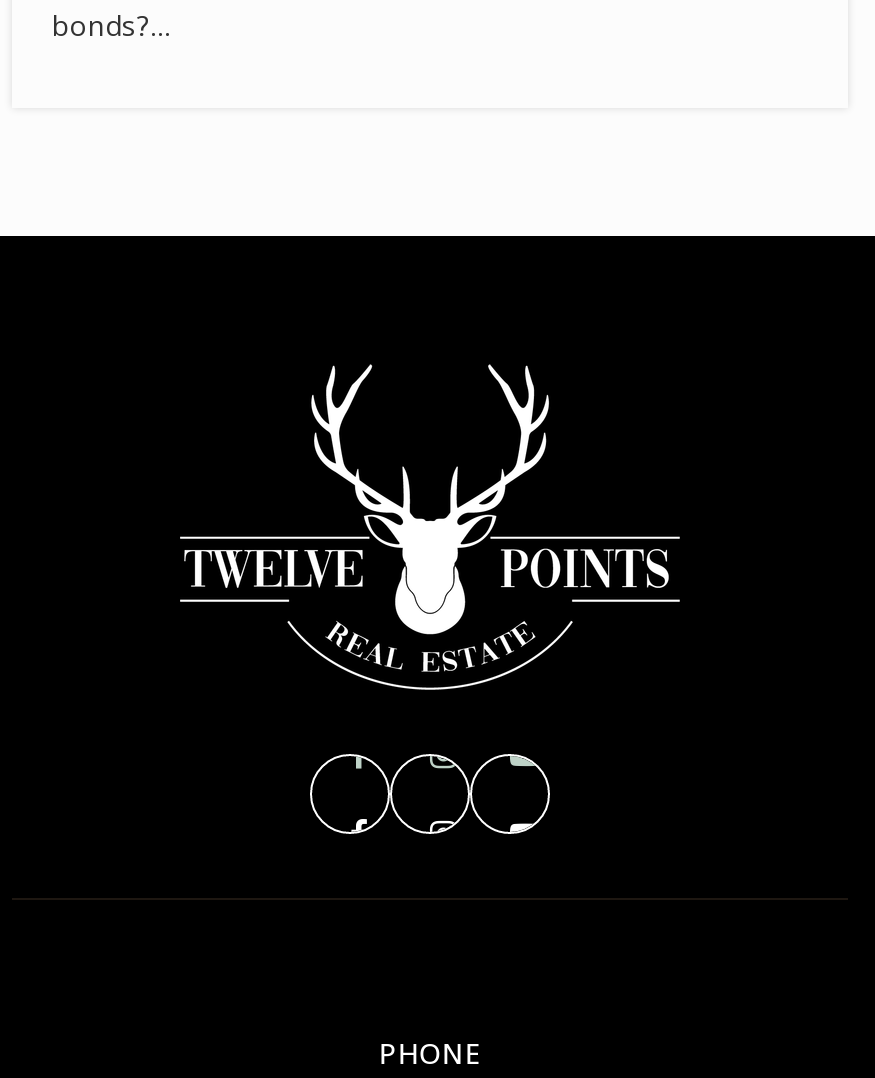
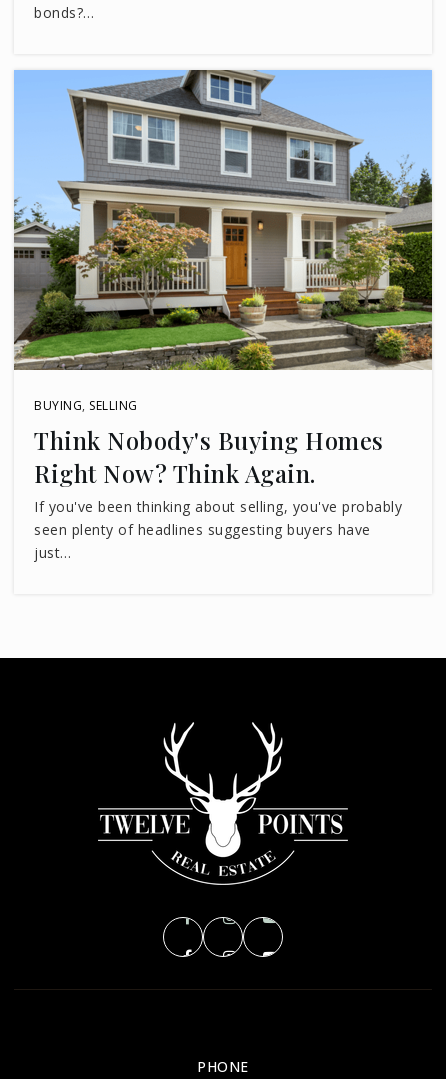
+ [image]
+ BUYING, SELLING
+ Think Nobody's Buying Homes
+ Right Now? Think Again.
+ If you've been thinking about selling, you've probably
+ seen plenty of headlines suggesting buyers have
+ just…
